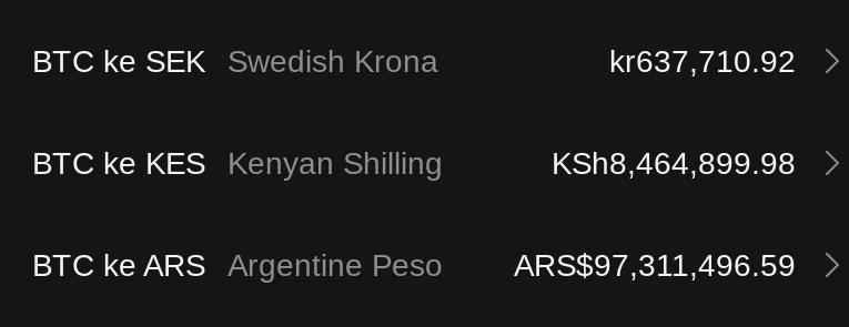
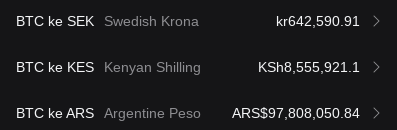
- kr637,710.92
+ kr642,590.91

- KSh8,464,899.98
+ KSh8,555,921.1

- BTC ke ARS Argentine Peso ARS$97,311,496.59
+ BTC ke ARS Argentine Peso ARS$97,808,050.84
